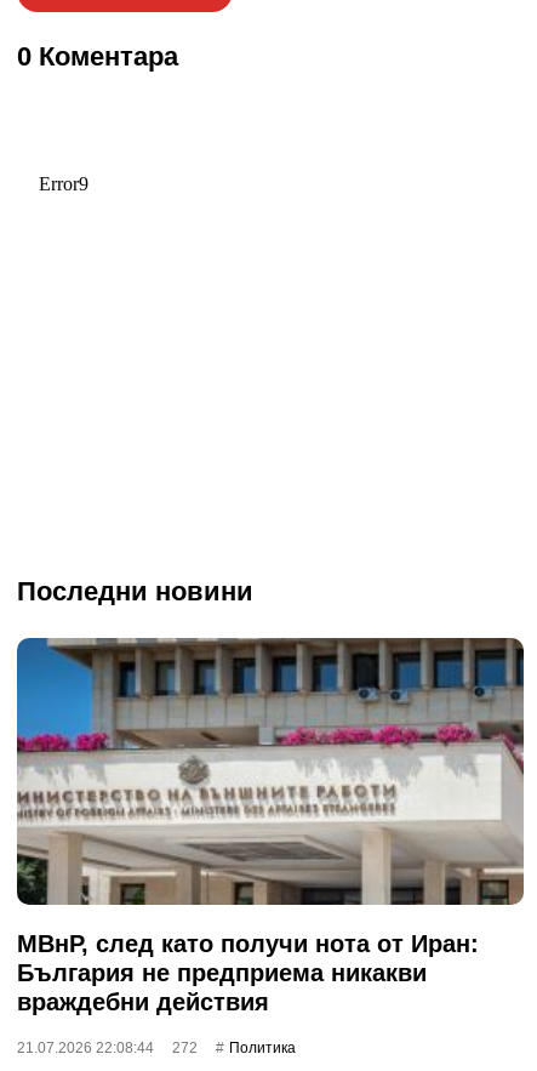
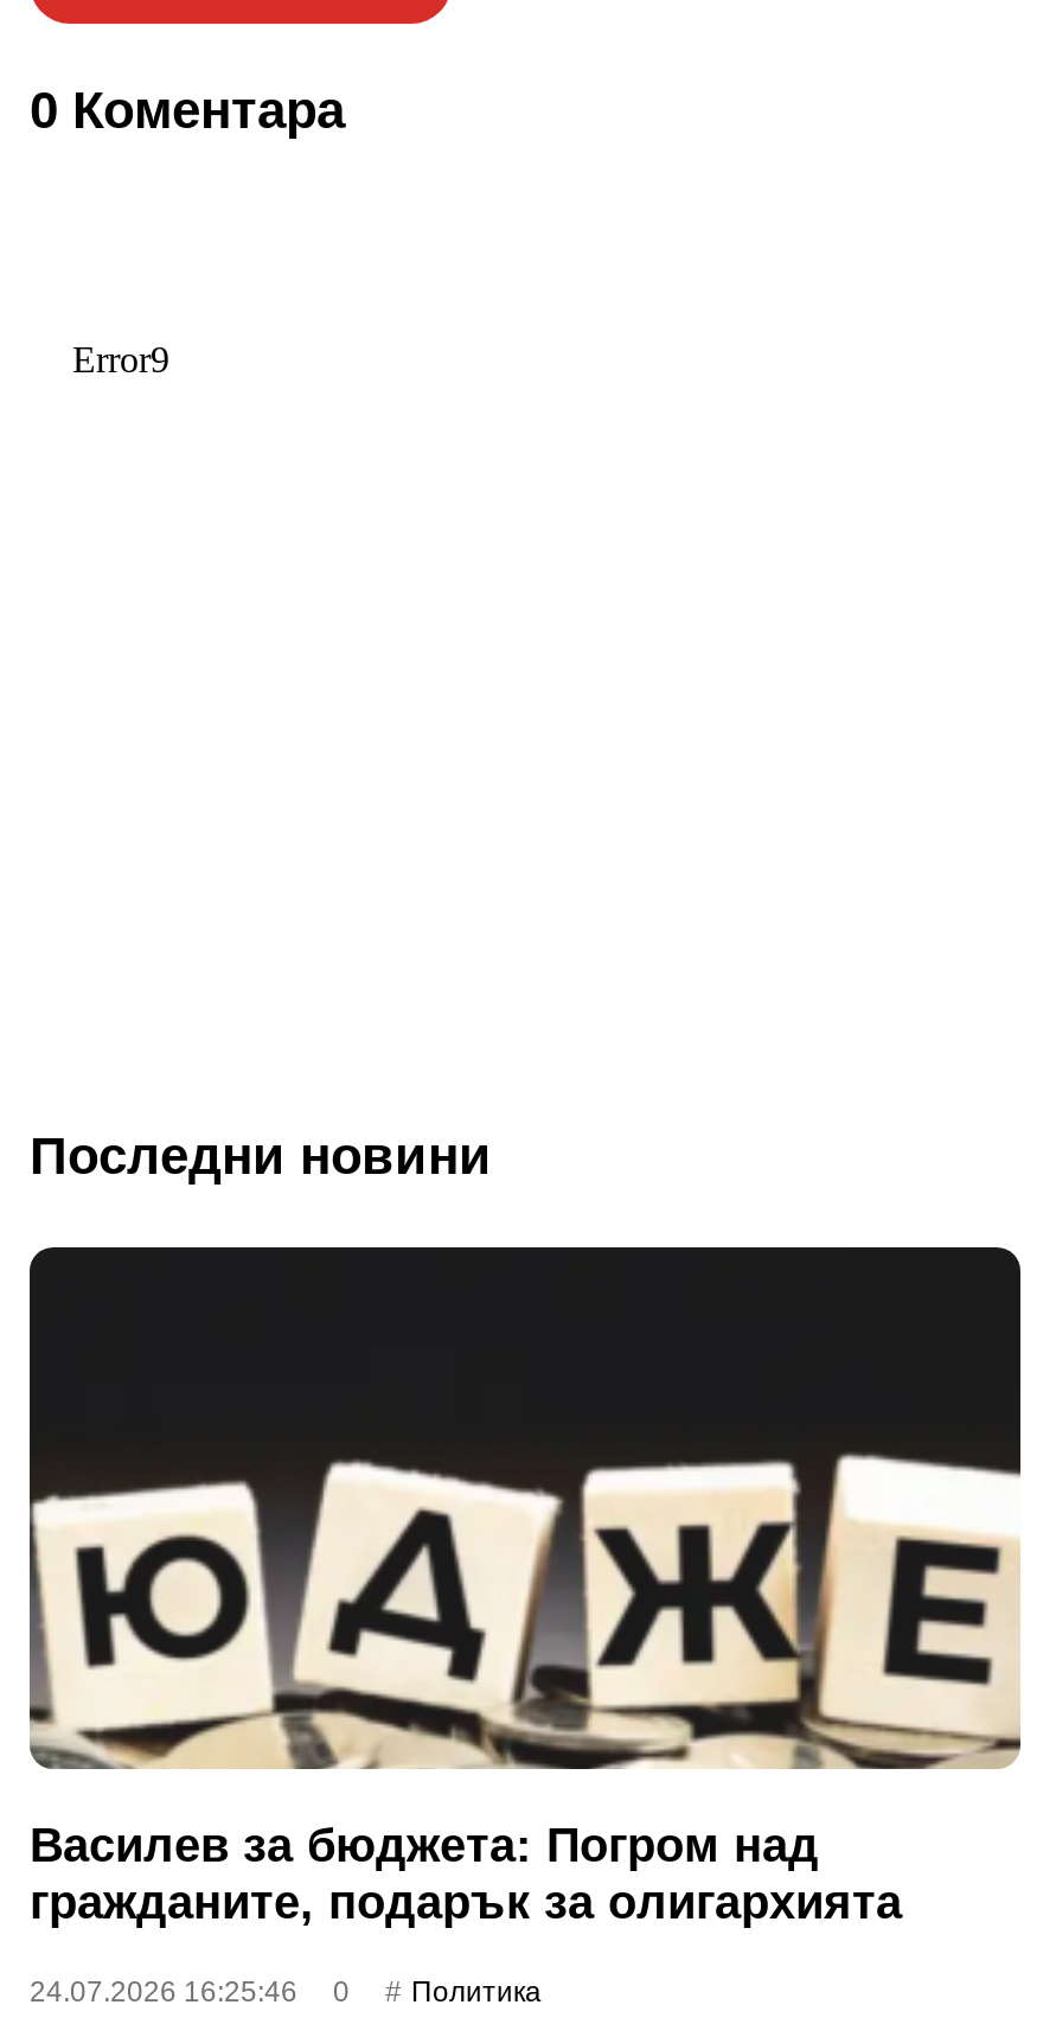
- [image]
- МВнР, след като получи нота от Иран:
- България не предприема никакви
- враждебни действия
+ [image]
+ Василев за бюджета: Погром над
+ гражданите, подарък за олигархията

- 21.07.2026 22:08:44
- 272
+ 24.07.2026 16:25:46
+ 0
